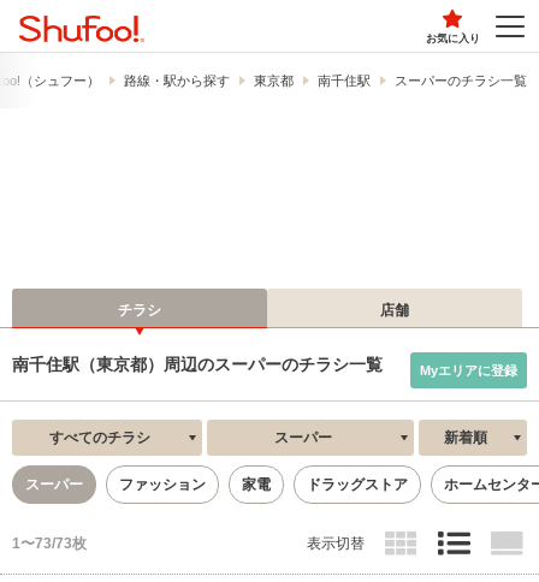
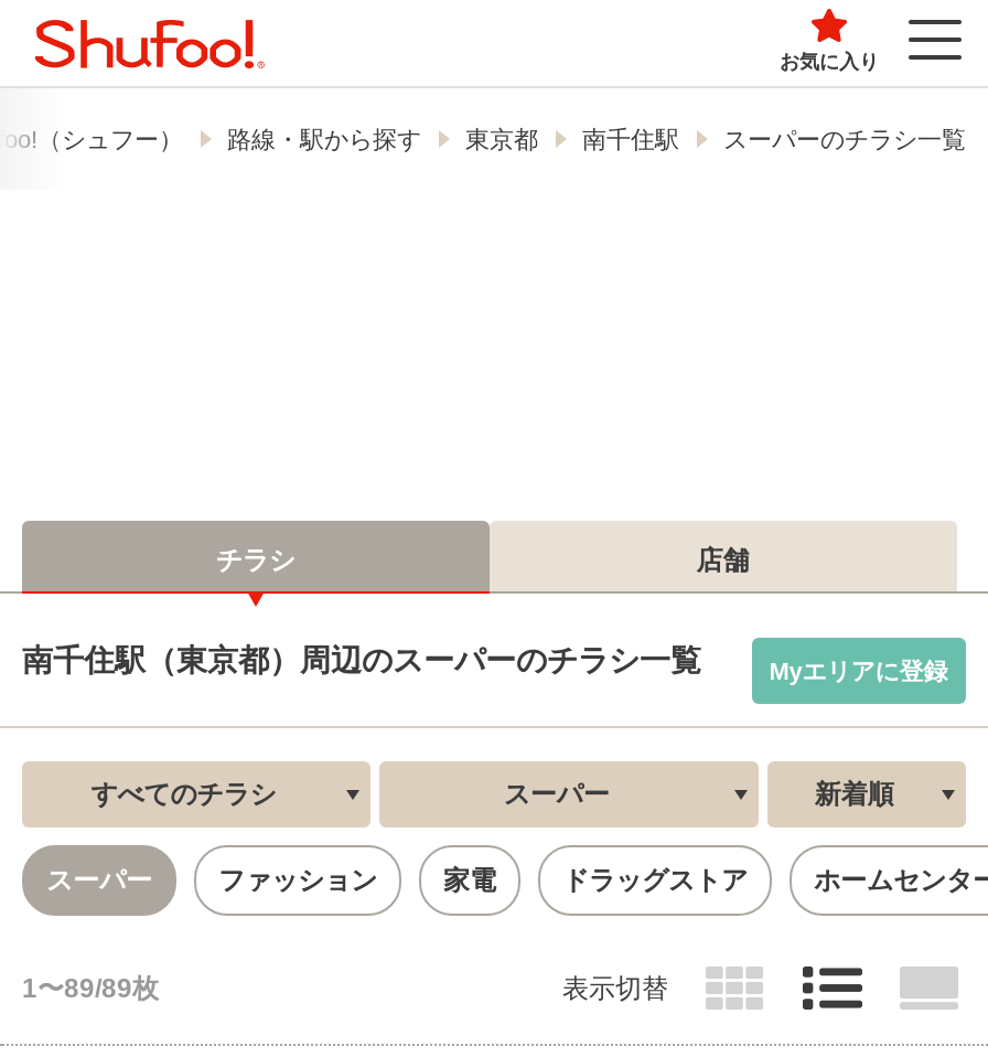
- 1〜73/73枚
+ 1〜89/89枚
